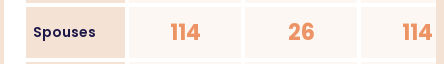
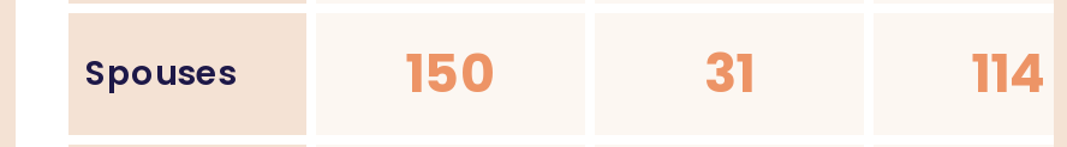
- 114
+ 150

- 26
+ 31
